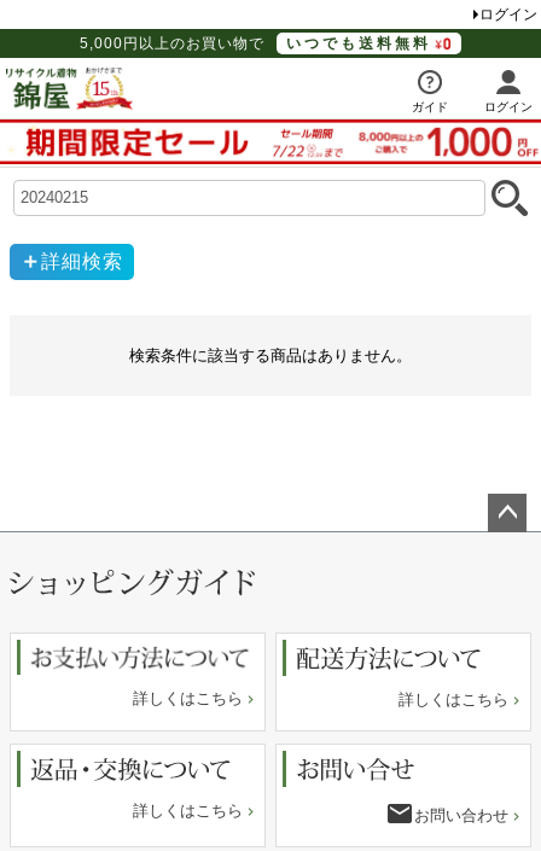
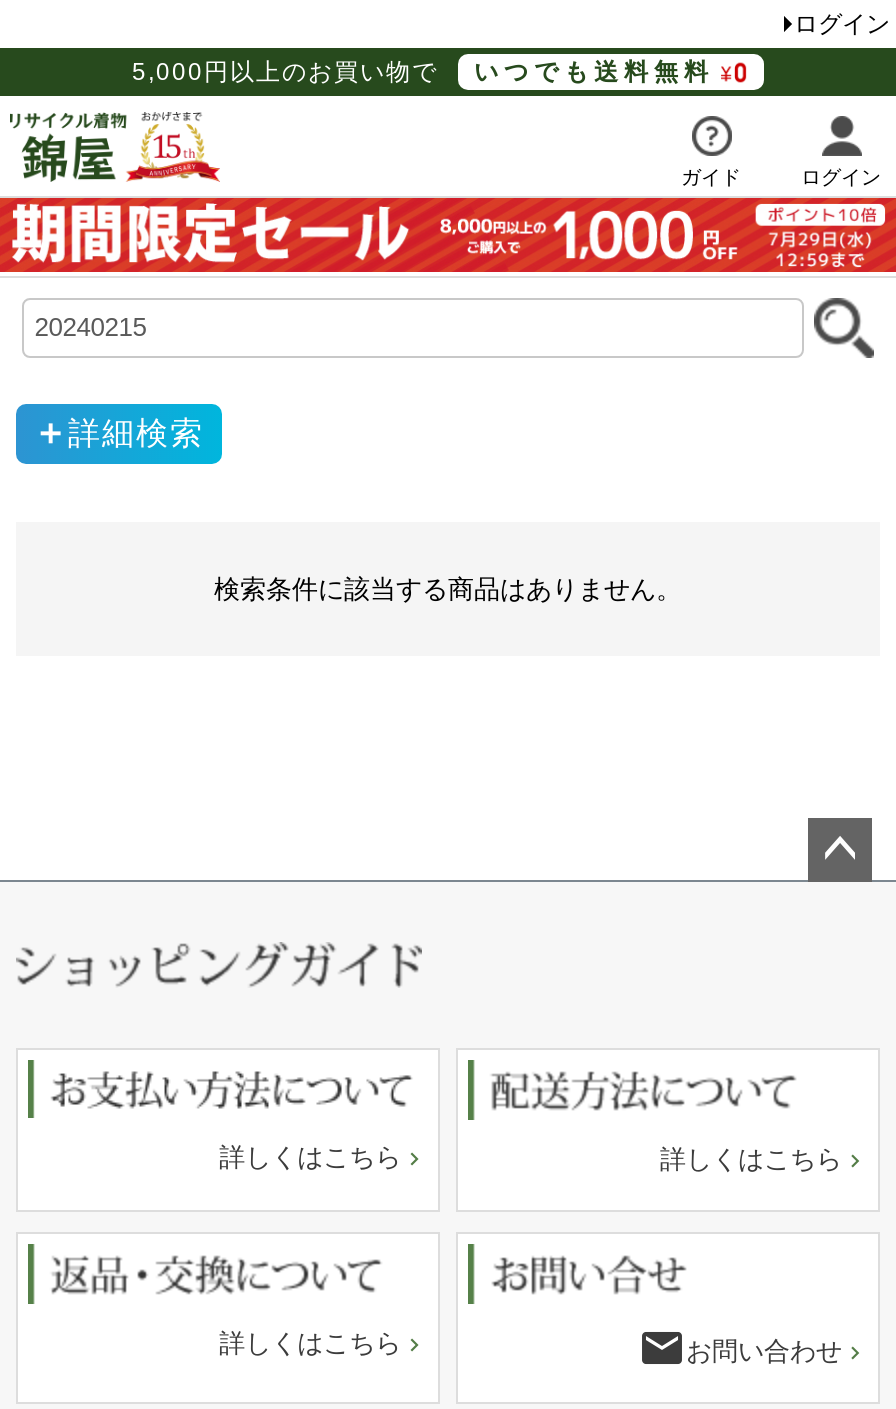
- [image]
+ [image]
